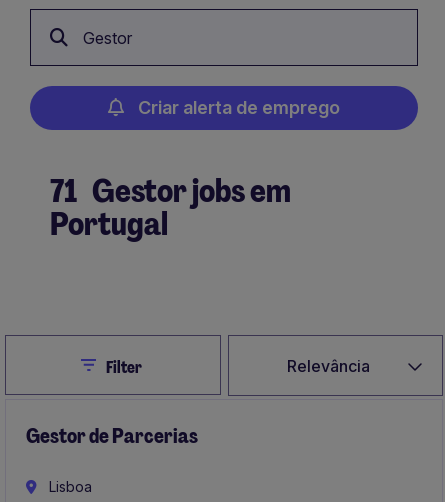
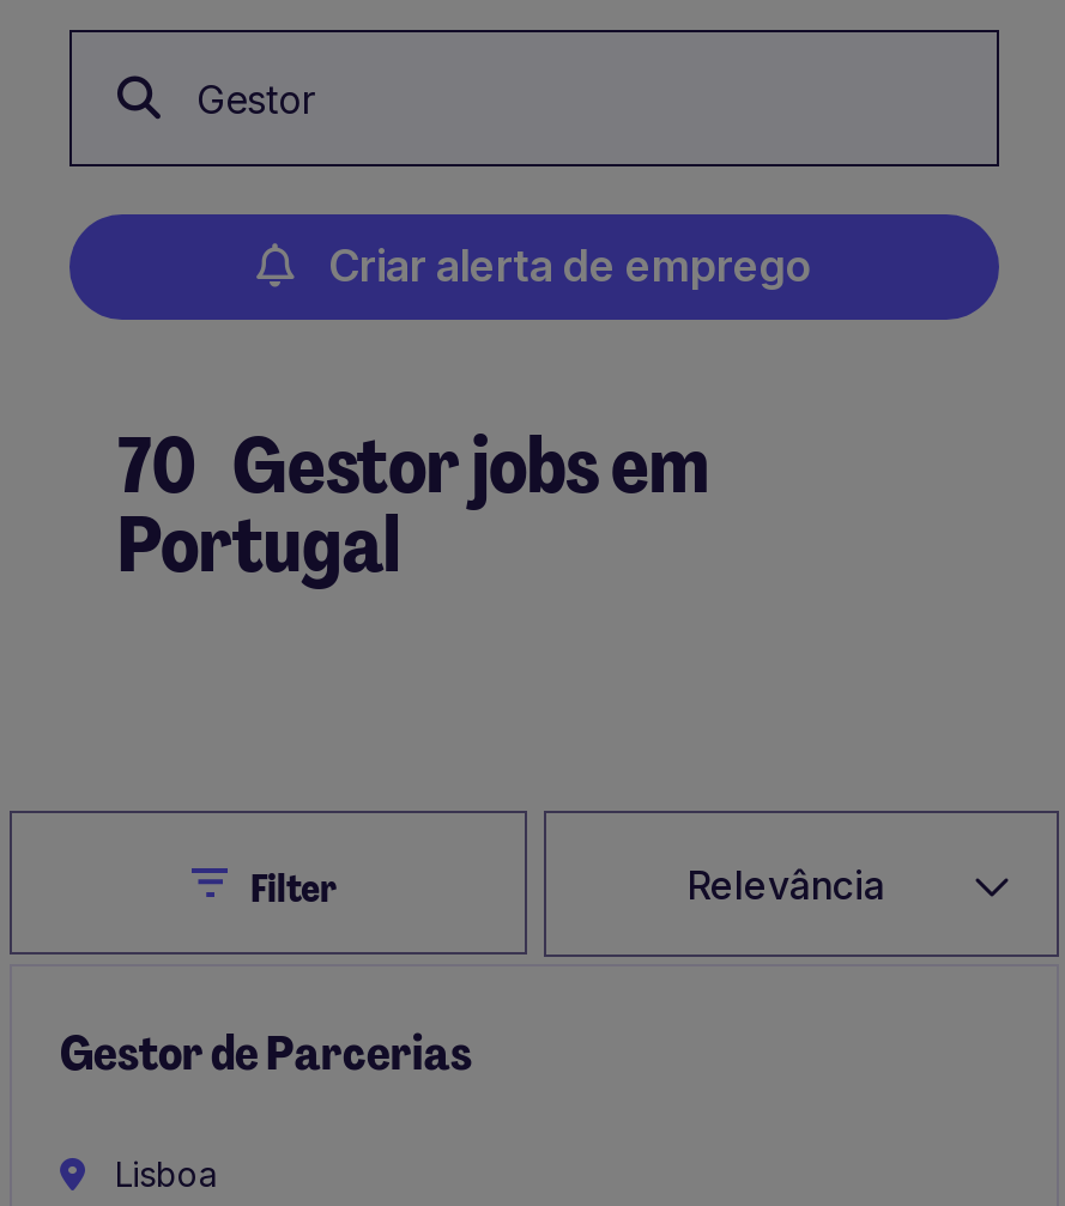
- 71 Gestor jobs em
+ 70 Gestor jobs em
